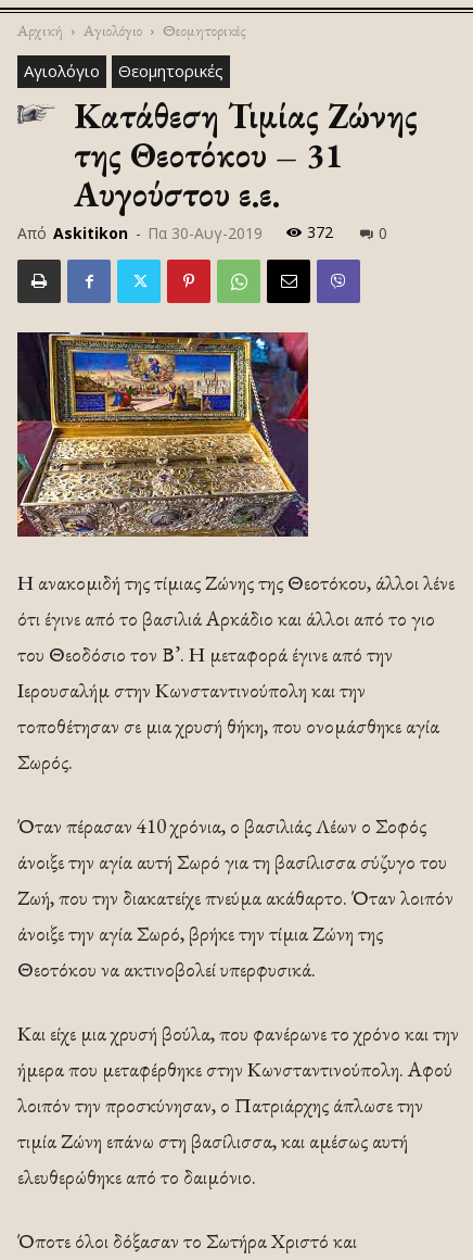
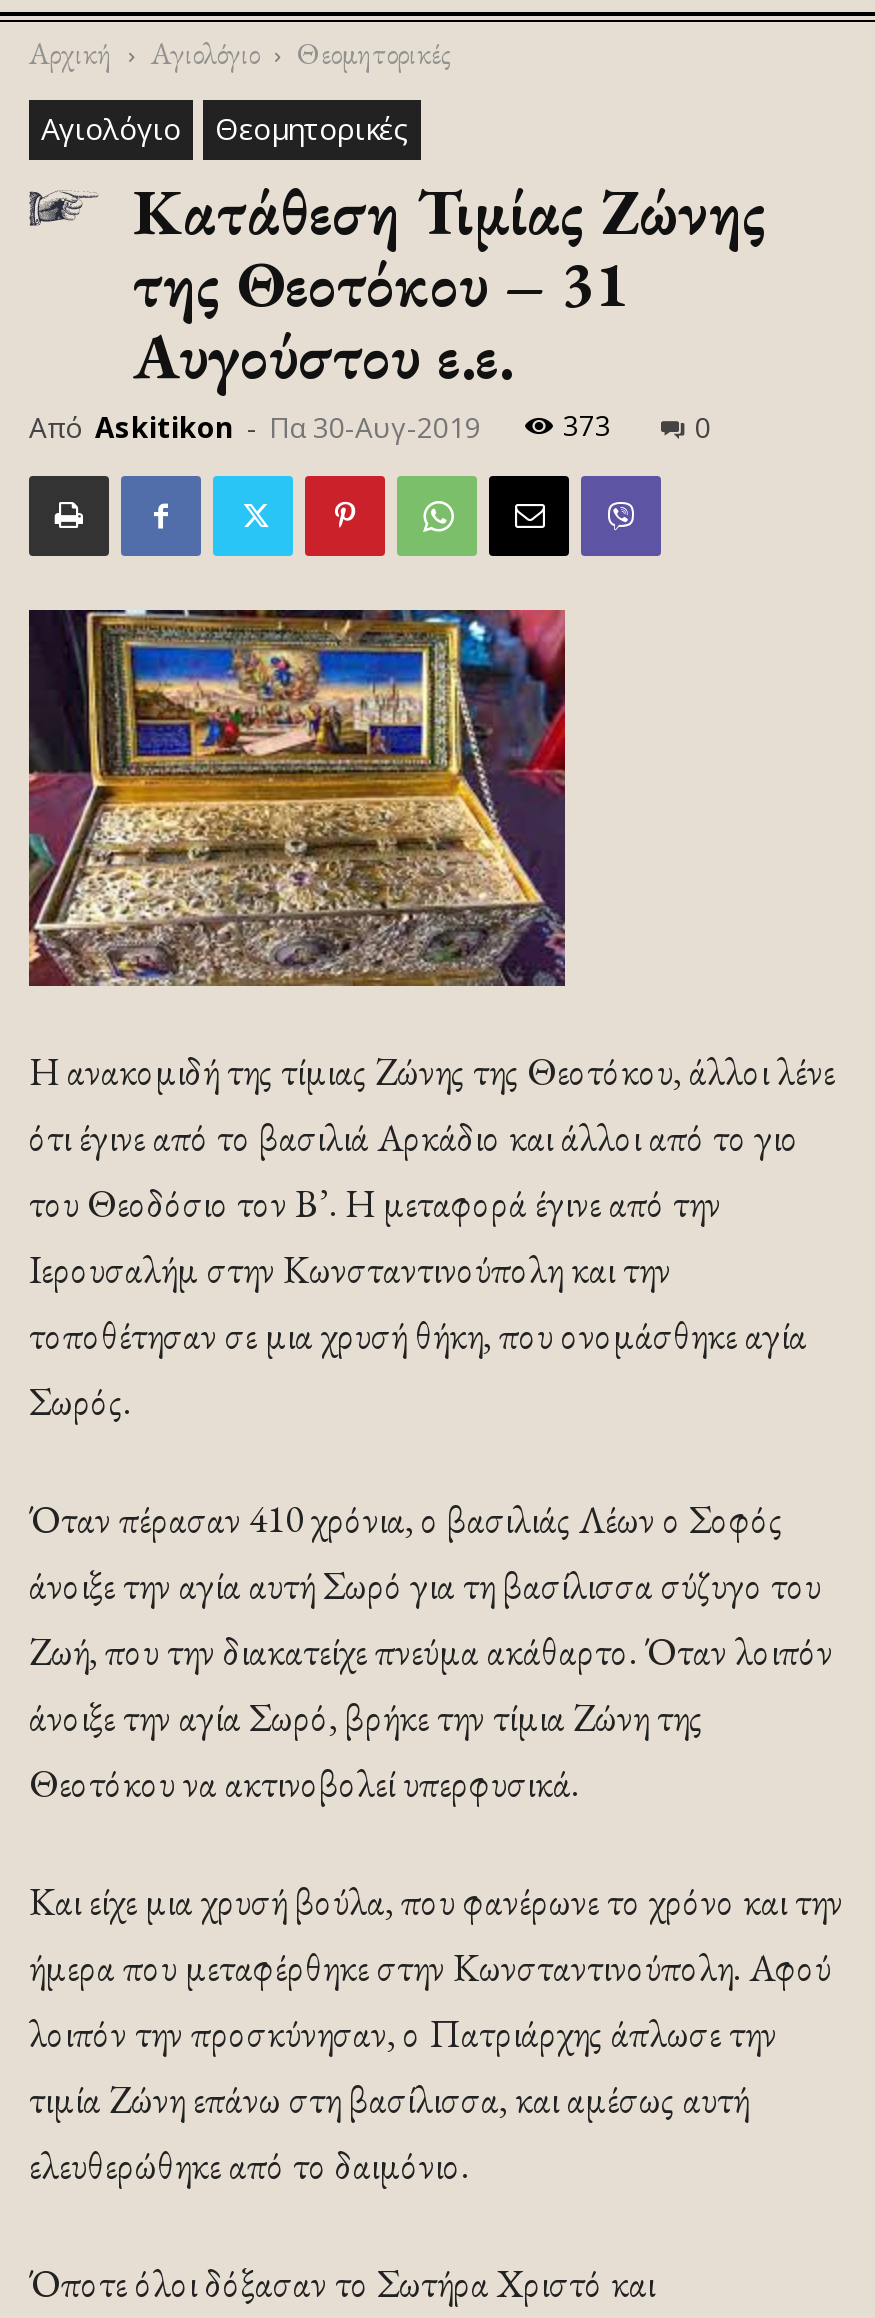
- 372
+ 373
